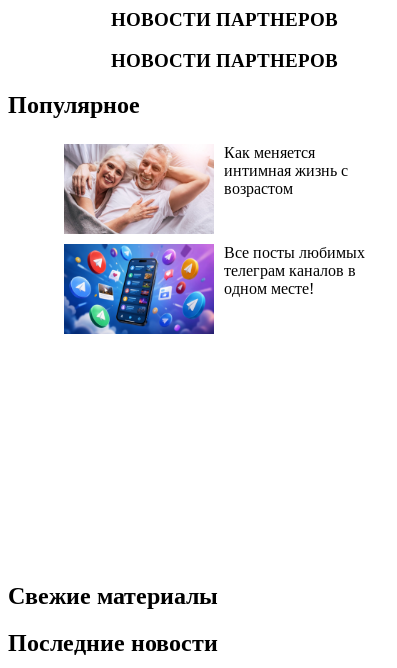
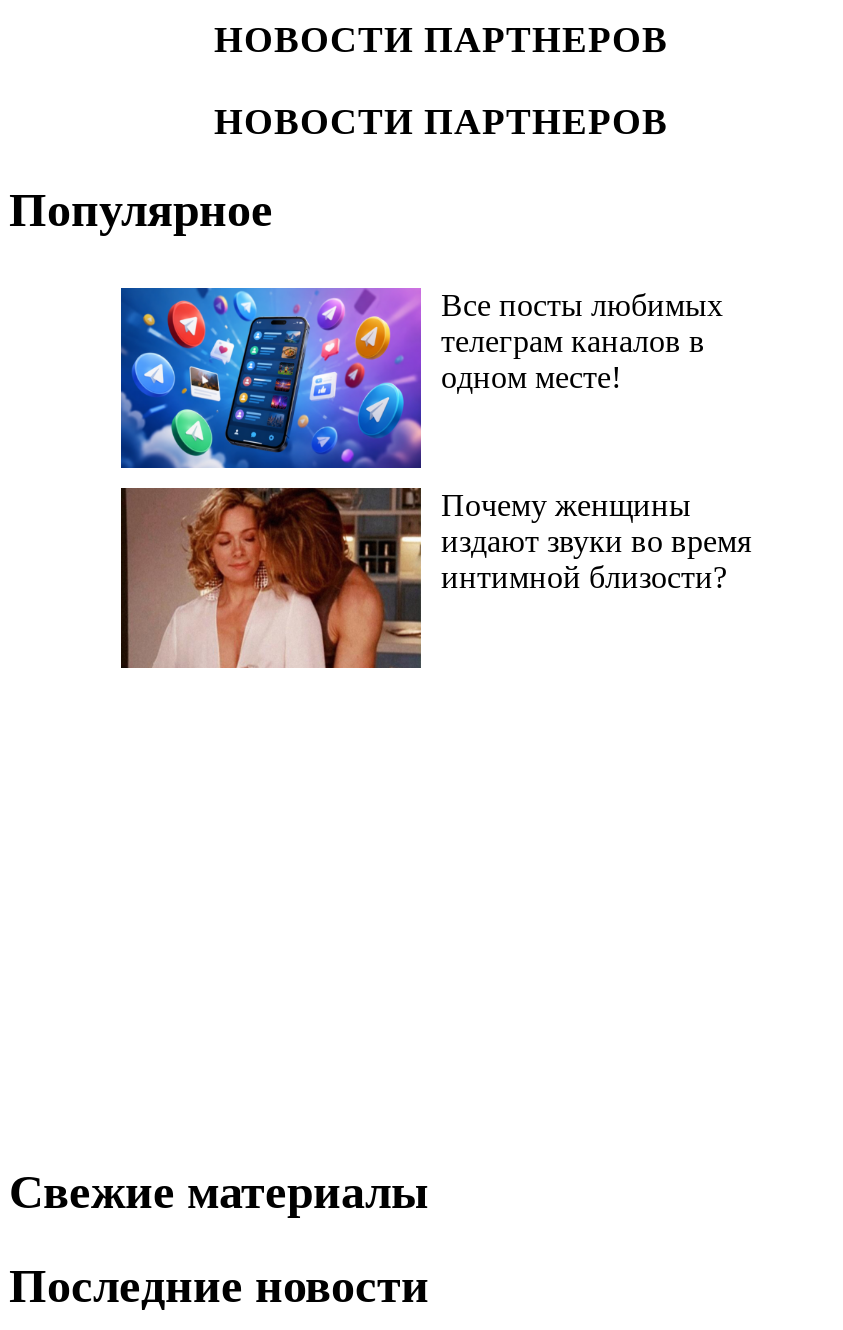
- [image]
- Как меняется
- интимная жизнь с
- возрастом

moved up: Все посты любимых | телеграм каналов в | одном месте!

+ [image]
+ Почему женщины
+ издают звуки во время
+ интимной близости?
